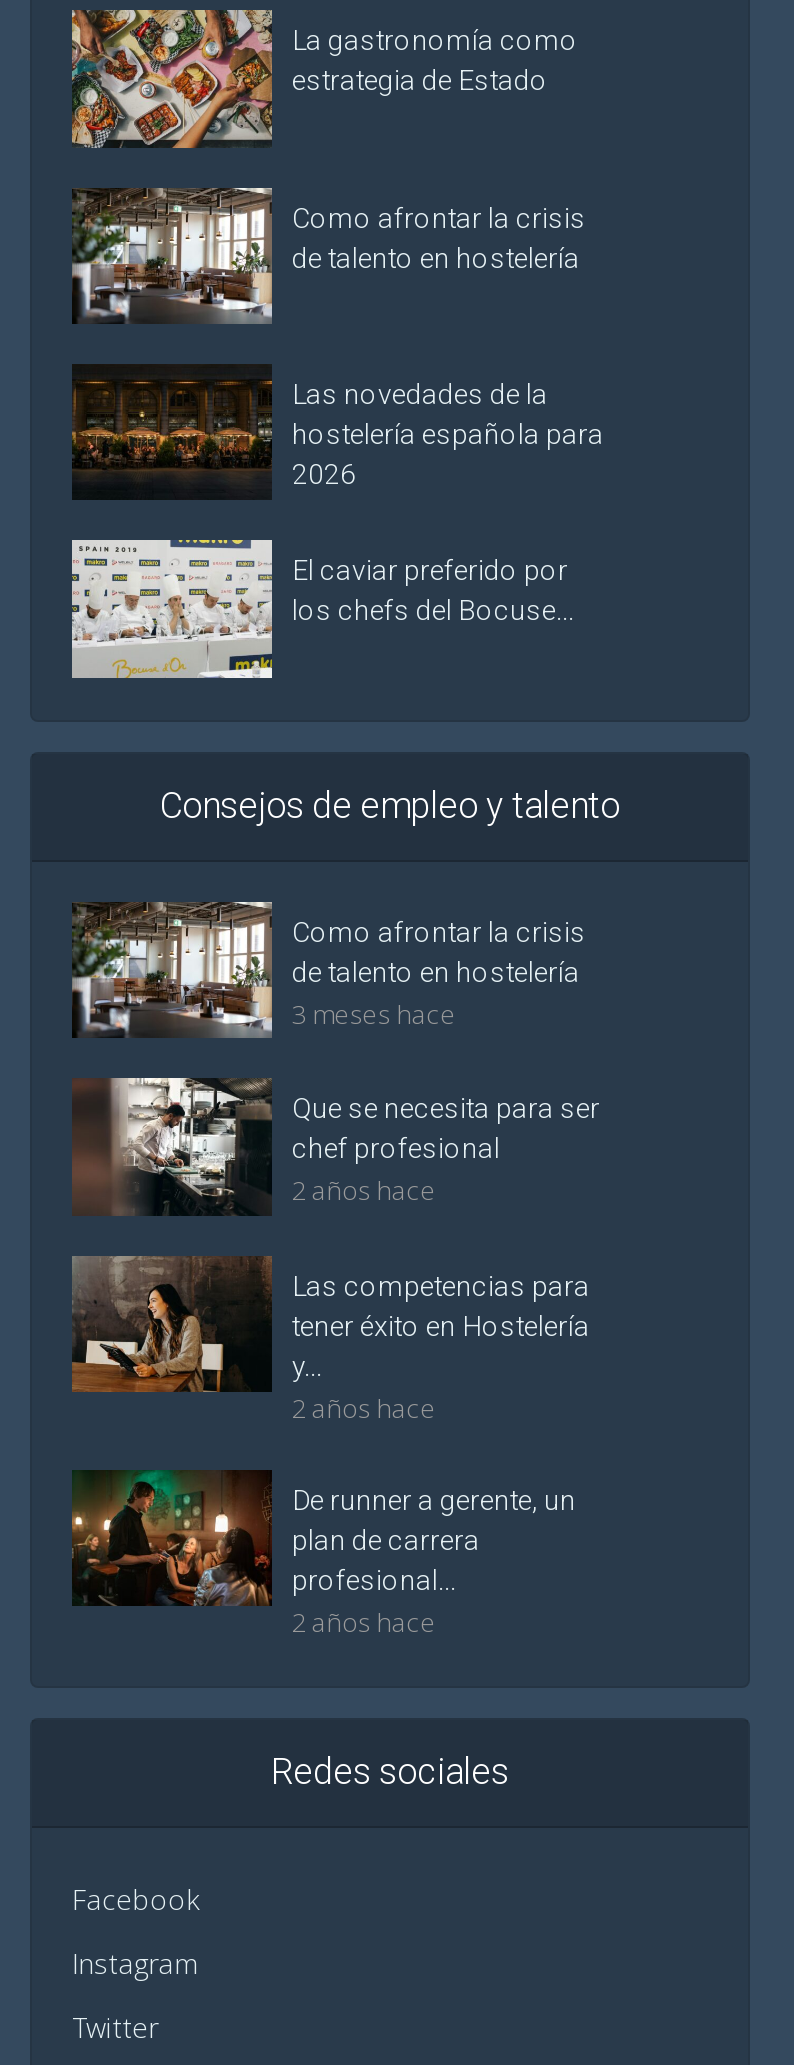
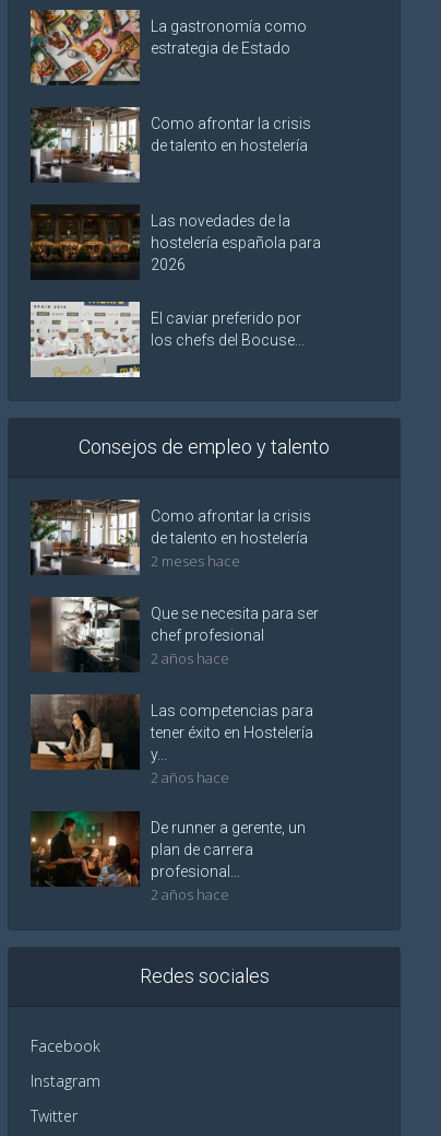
- 3 meses hace
+ 2 meses hace
